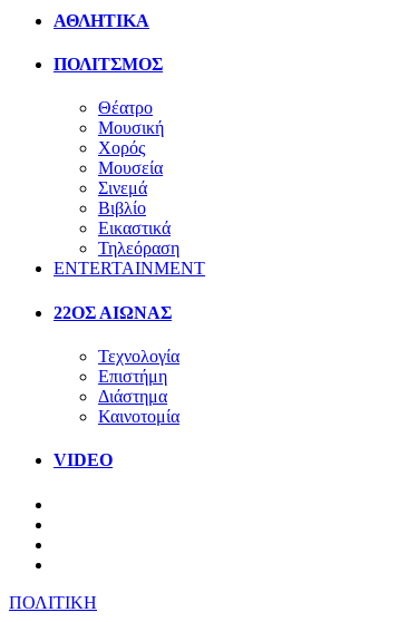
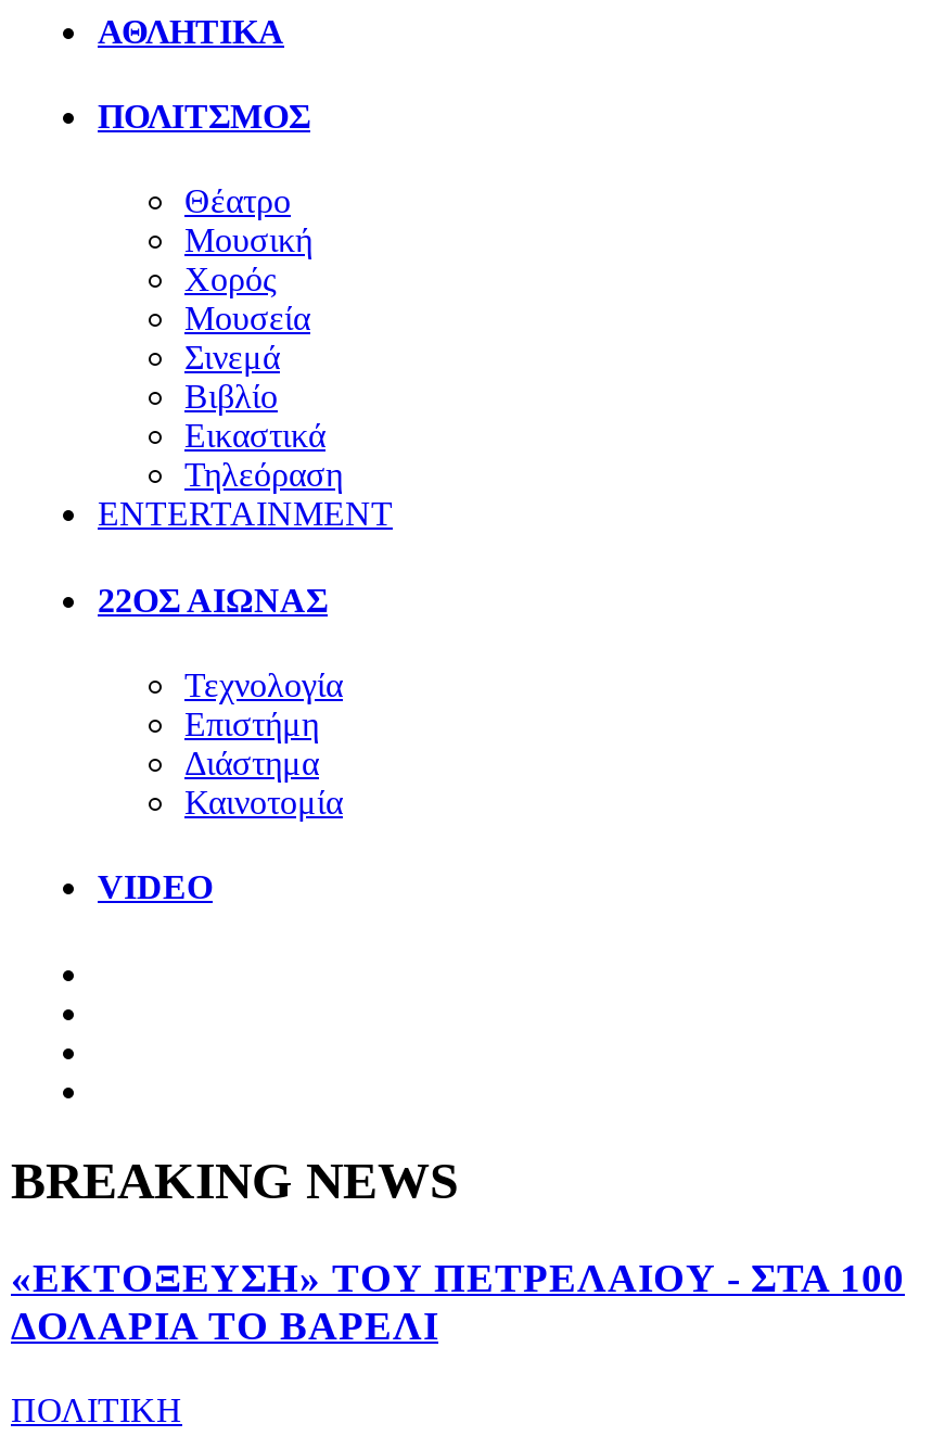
+ BREAKING NEWS
+ «ΕΚΤΟΞΕΥΣΗ» ΤΟΥ ΠΕΤΡΕΛΑΙΟΥ - ΣΤΑ 100
+ ΔΟΛΑΡΙΑ ΤΟ ΒΑΡΕΛΙ
